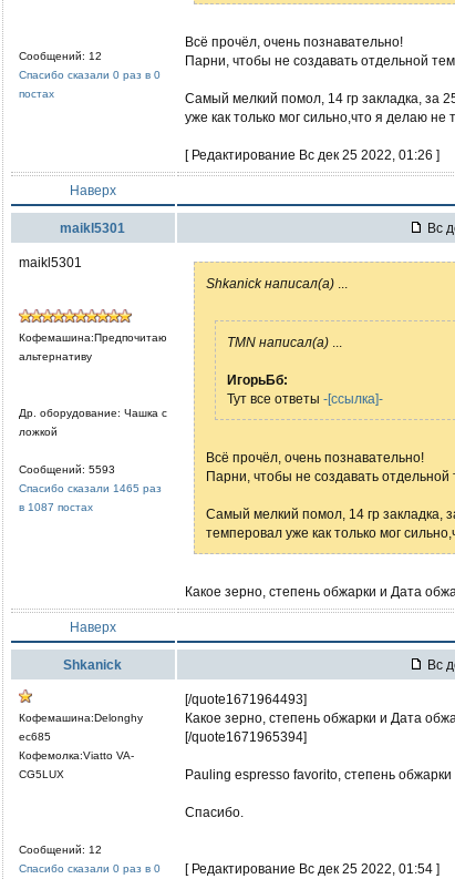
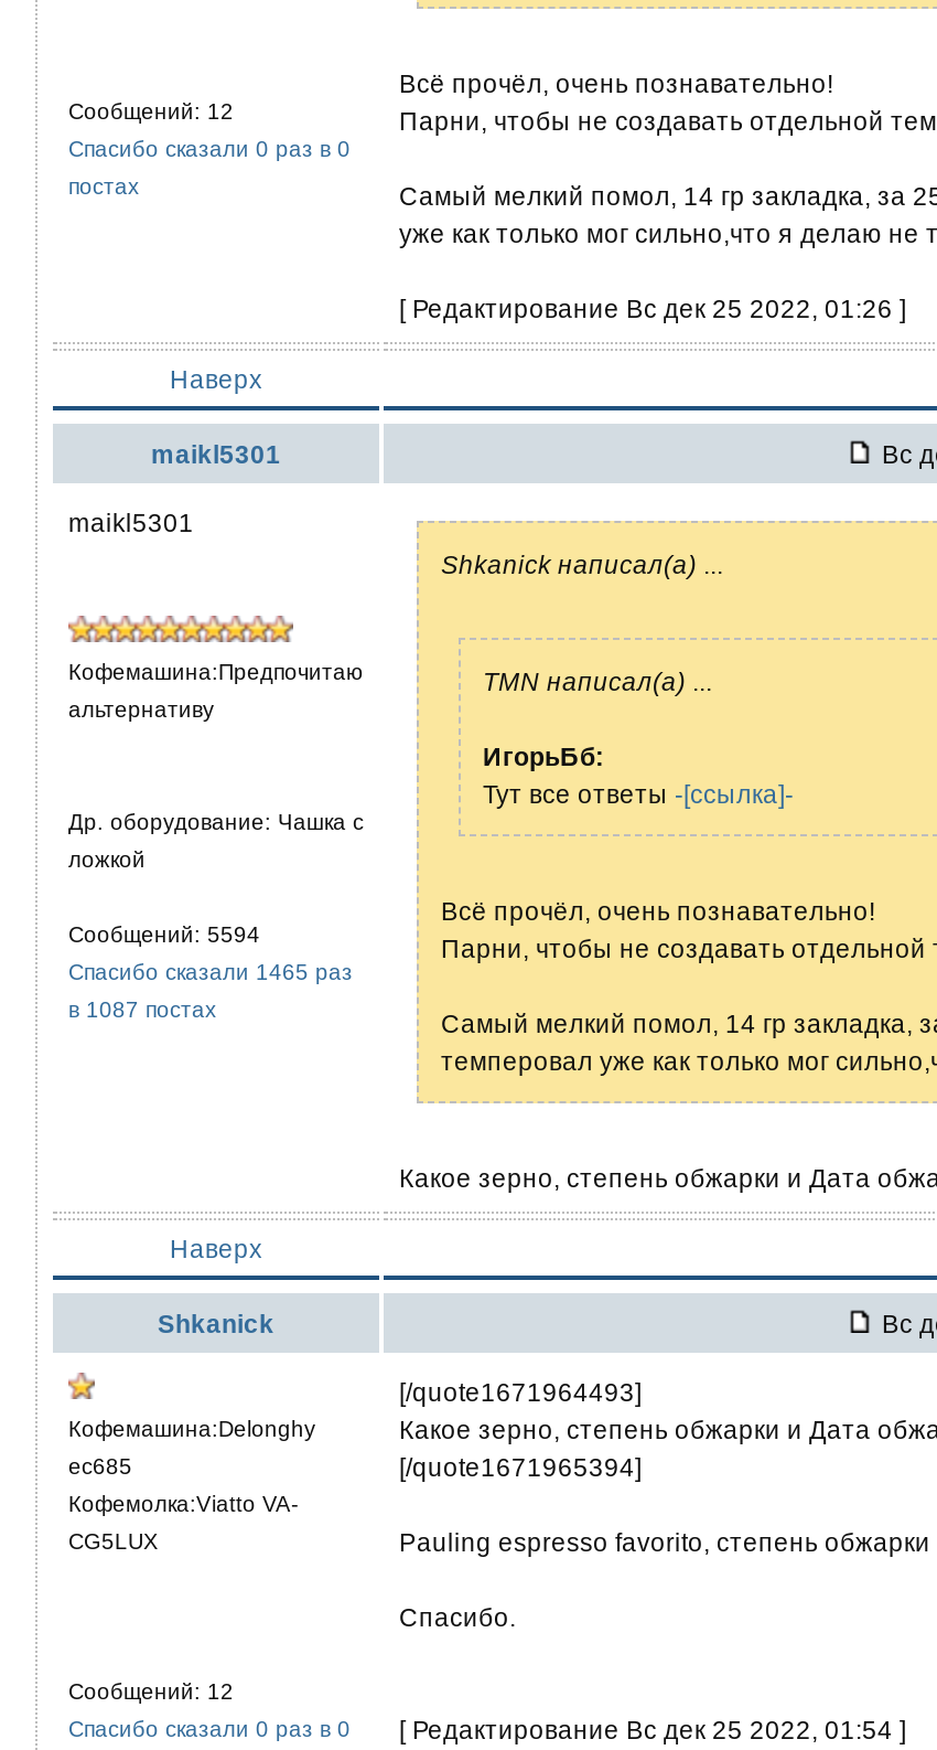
- Сообщений: 5593
+ Сообщений: 5594
